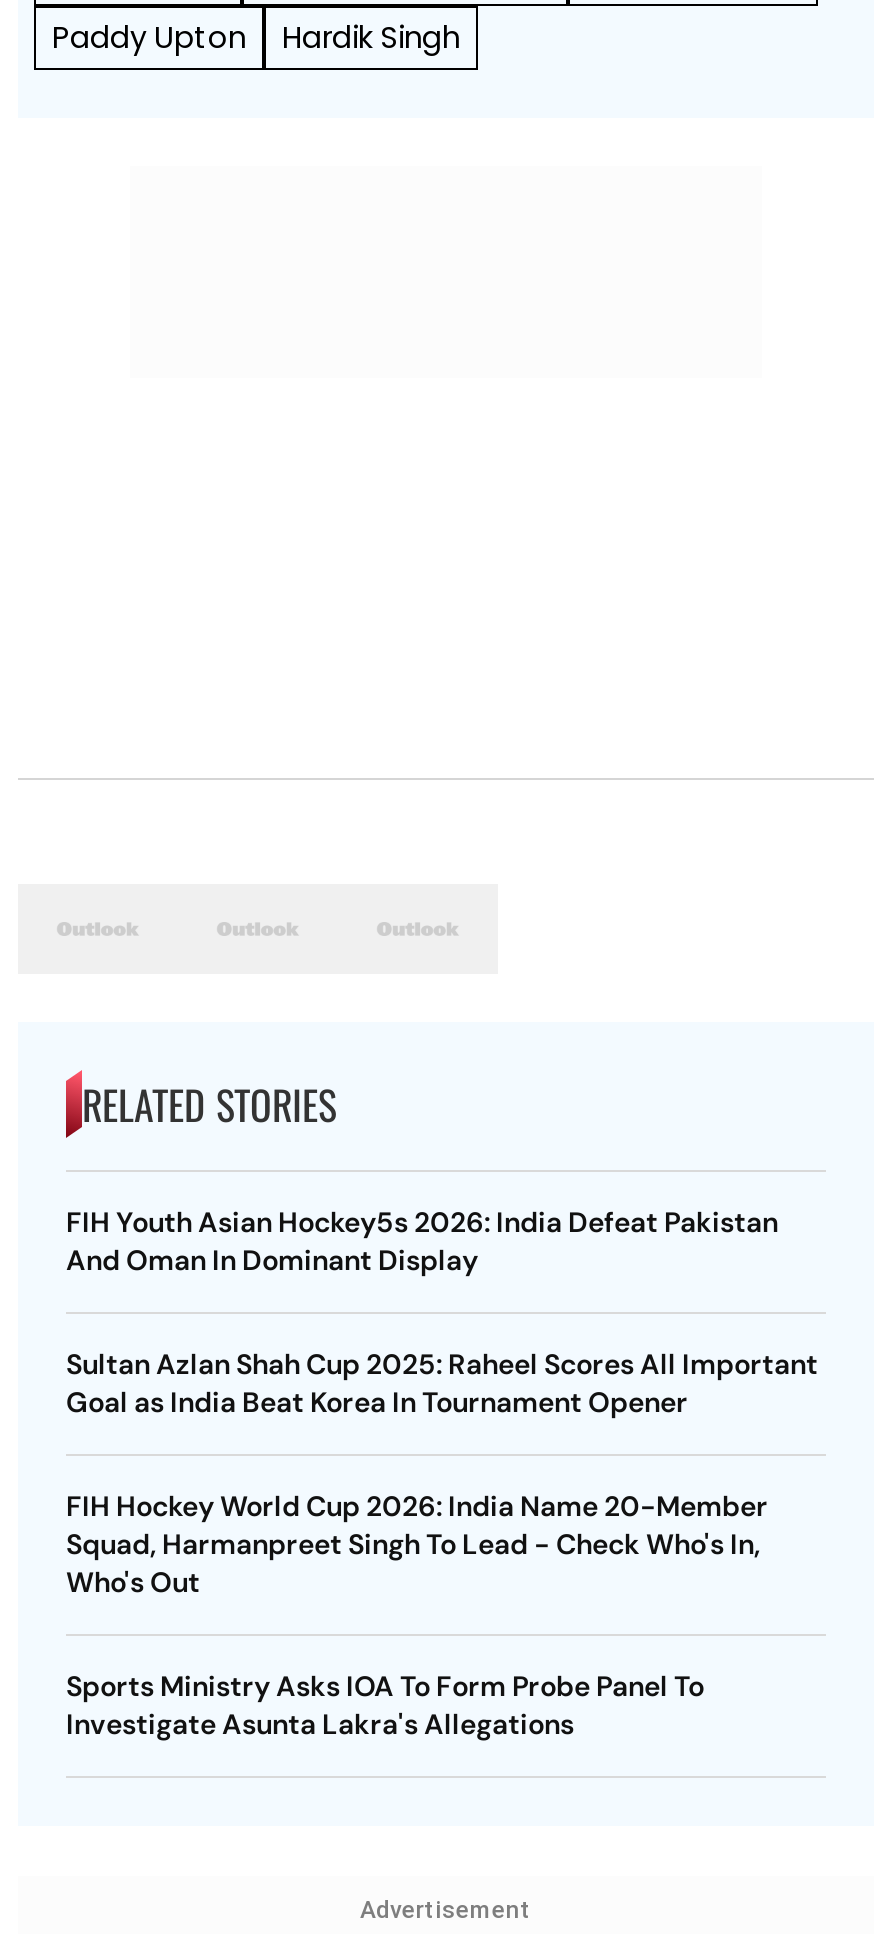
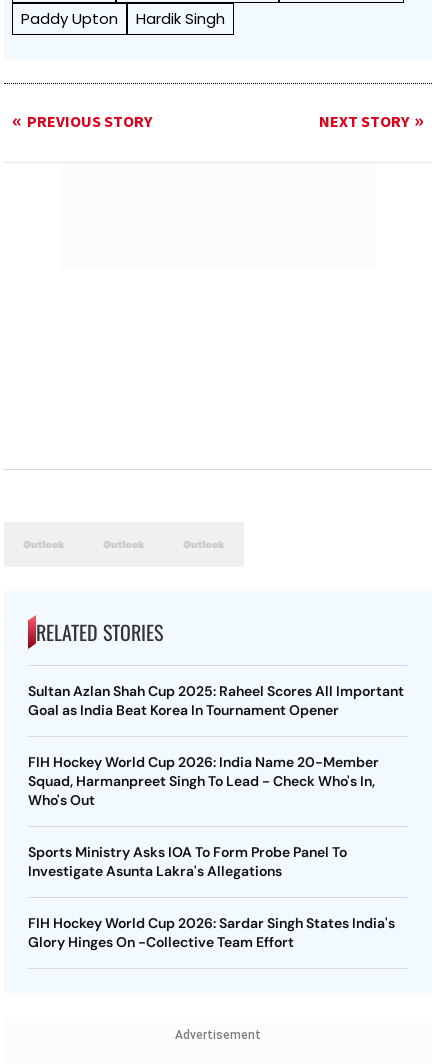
+ PREVIOUS STORY
+ NEXT STORY

- FIH Youth Asian Hockey5s 2026: India Defeat Pakistan
- And Oman In Dominant Display

+ FIH Hockey World Cup 2026: Sardar Singh States India's
+ Glory Hinges On -Collective Team Effort
